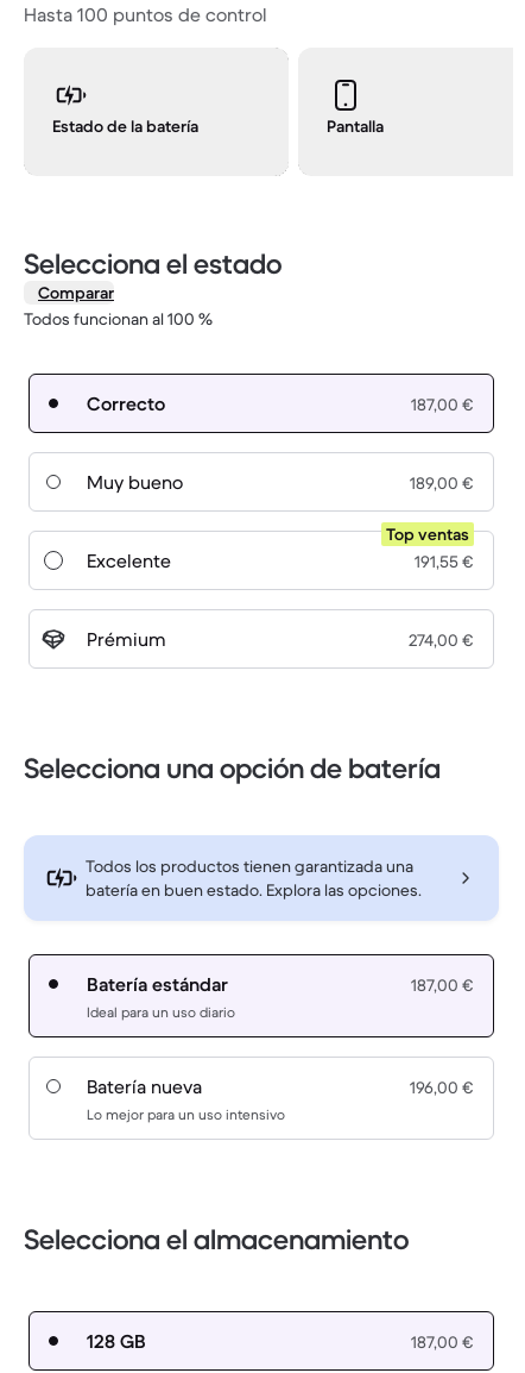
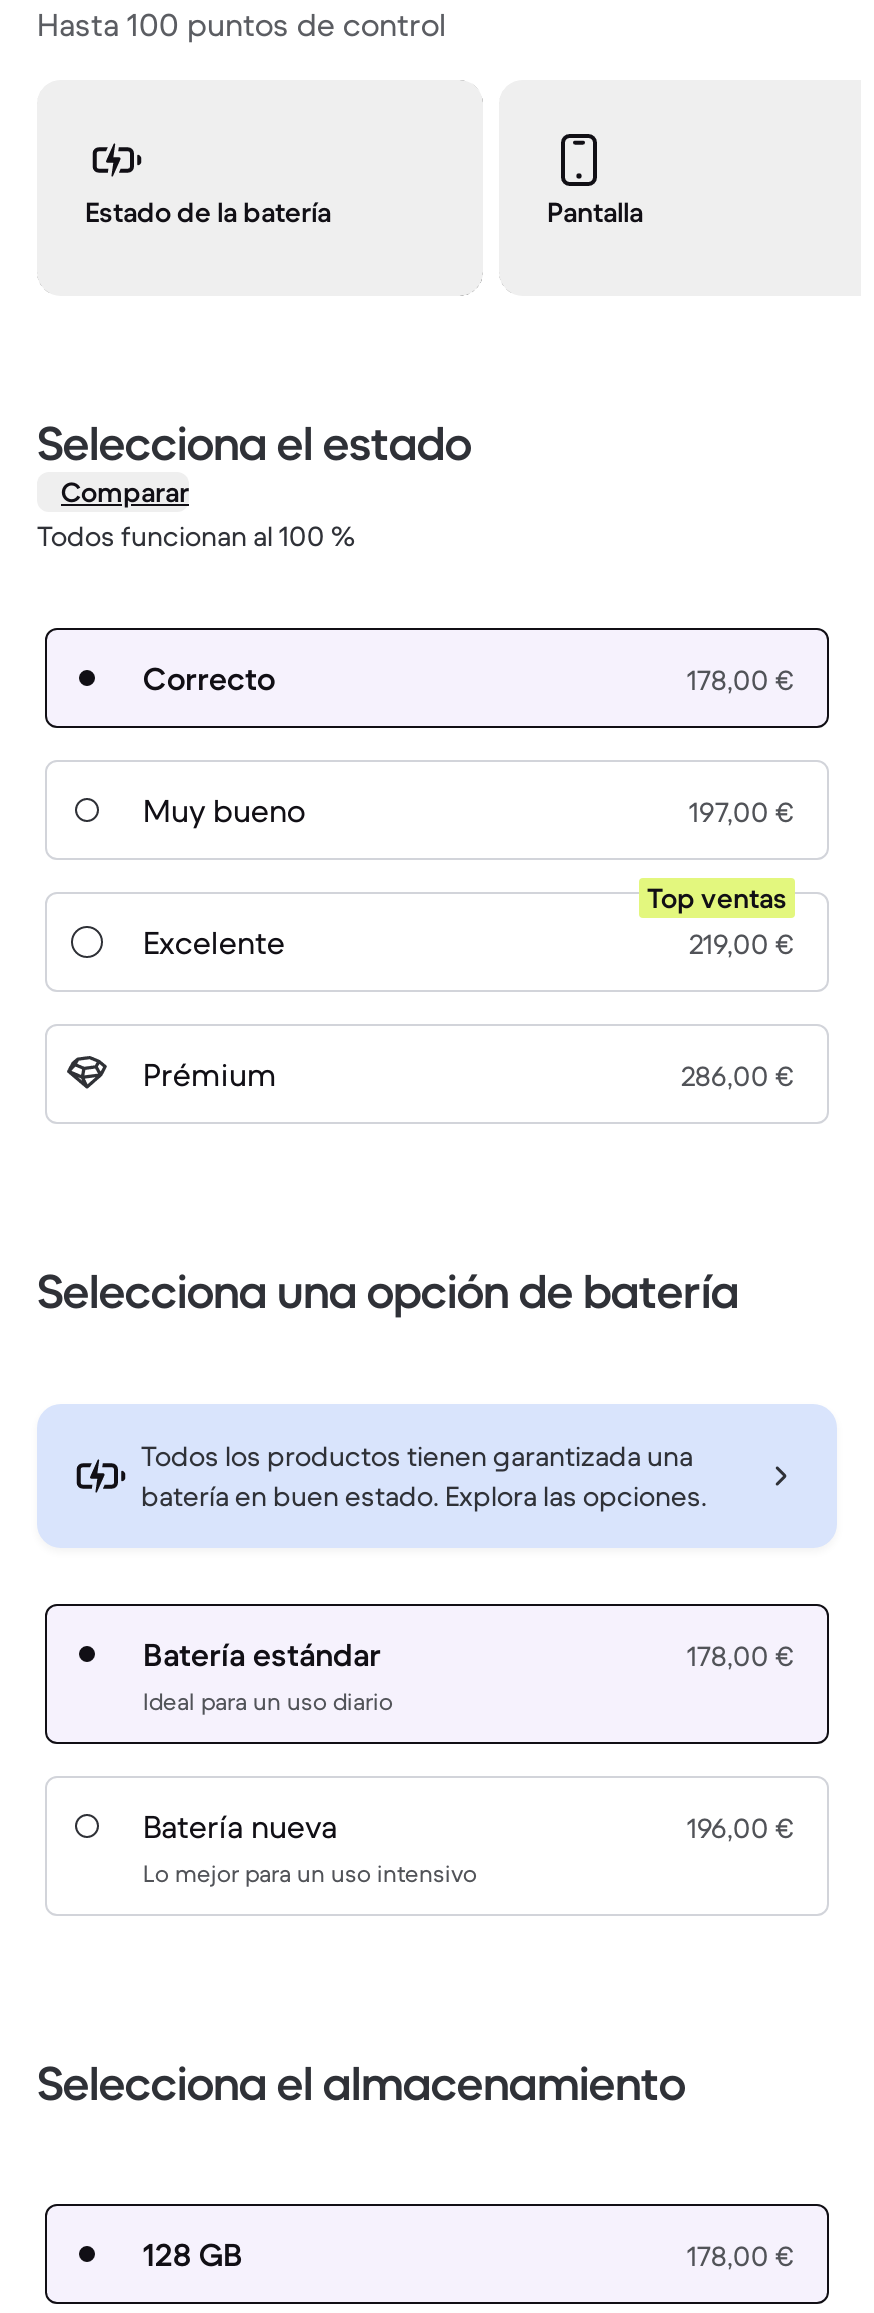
- 187,00 €
+ 178,00 €

- 189,00 €
+ 197,00 €

- 191,55 €
+ 219,00 €

- 274,00 €
+ 286,00 €

- 187,00 €
+ 178,00 €

- 187,00 €
+ 178,00 €
